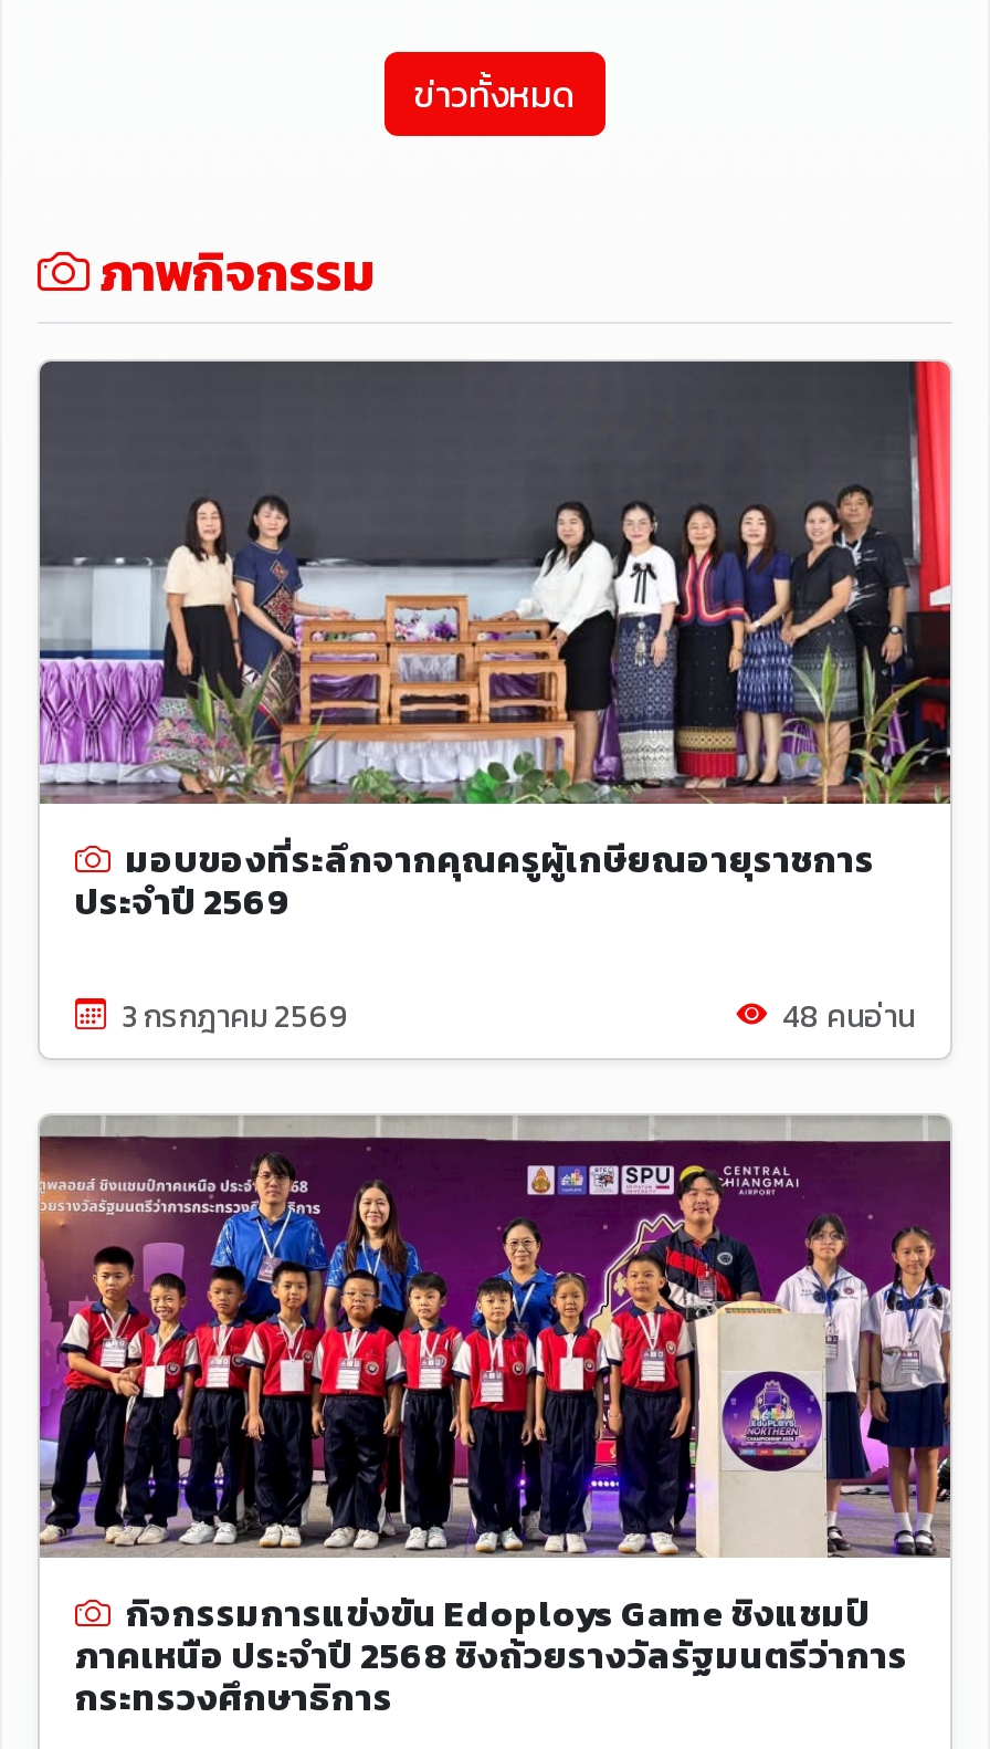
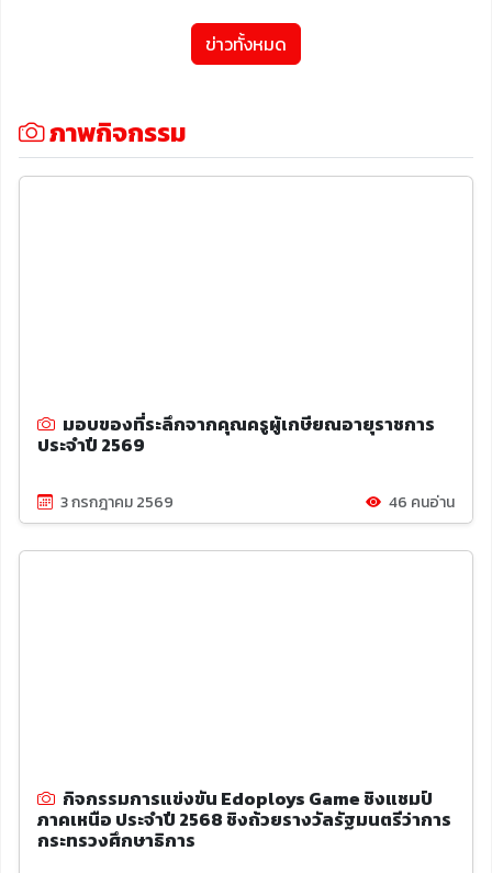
- [image]

- 48 คนอ่าน
+ 46 คนอ่าน

- [image]
